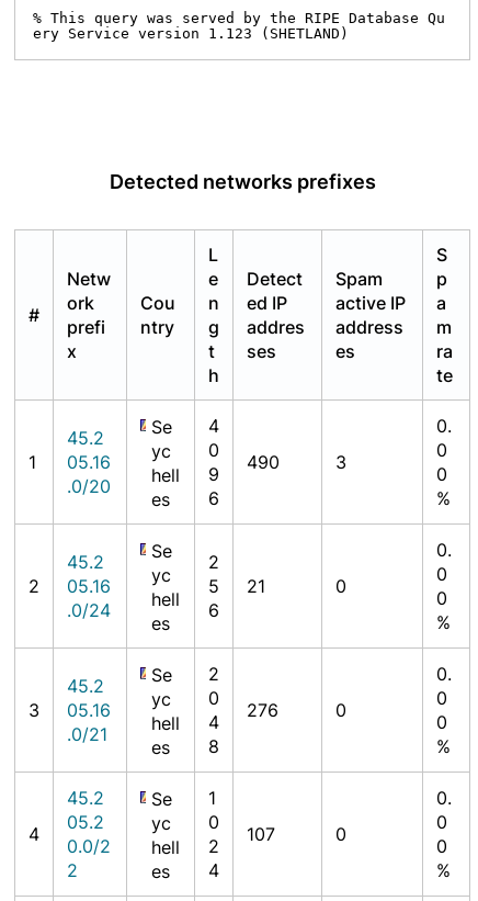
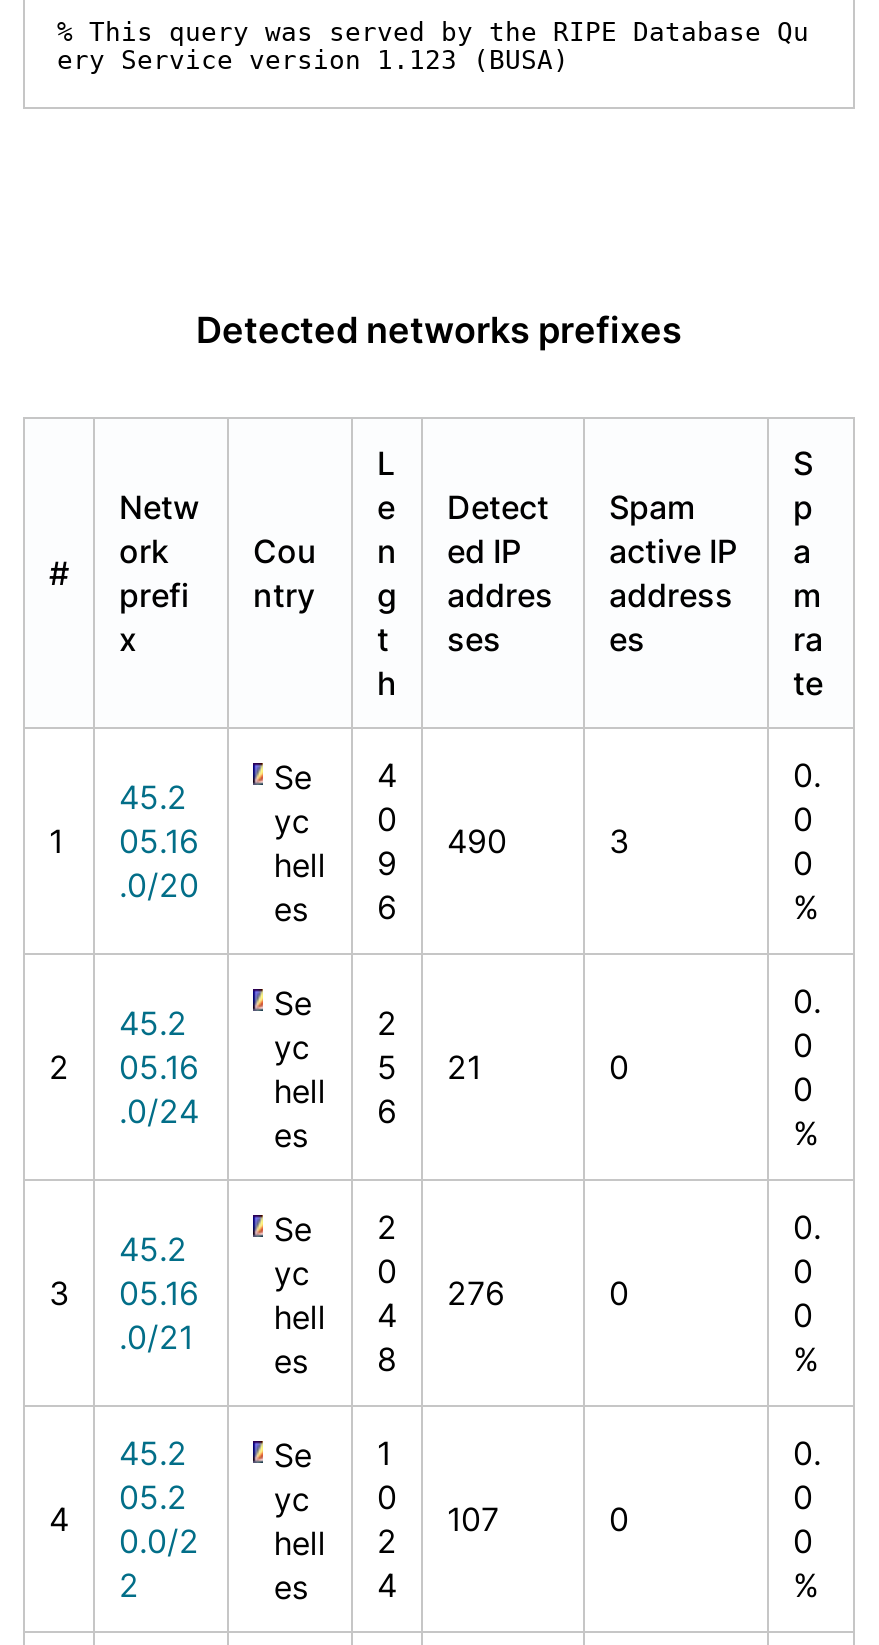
- ery Service version 1.123 (SHETLAND)
+ ery Service version 1.123 (BUSA)
